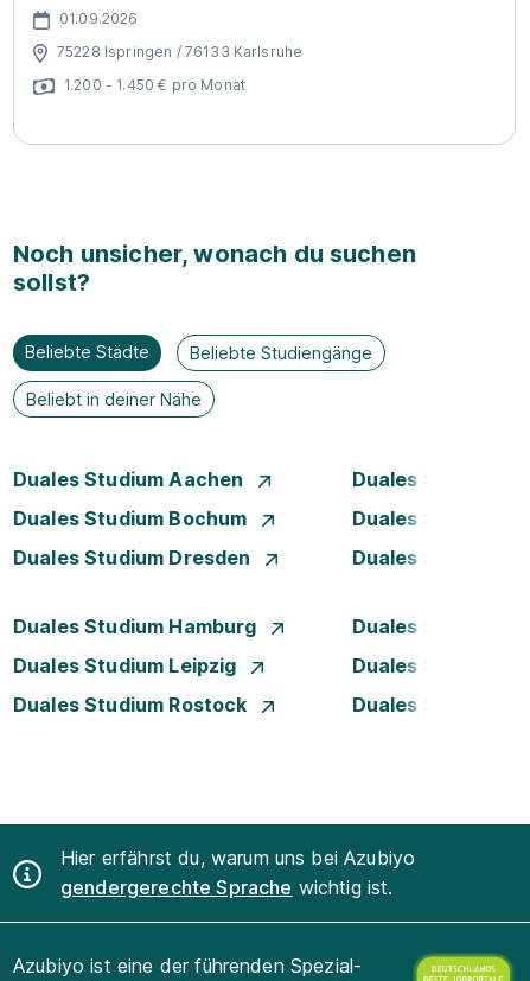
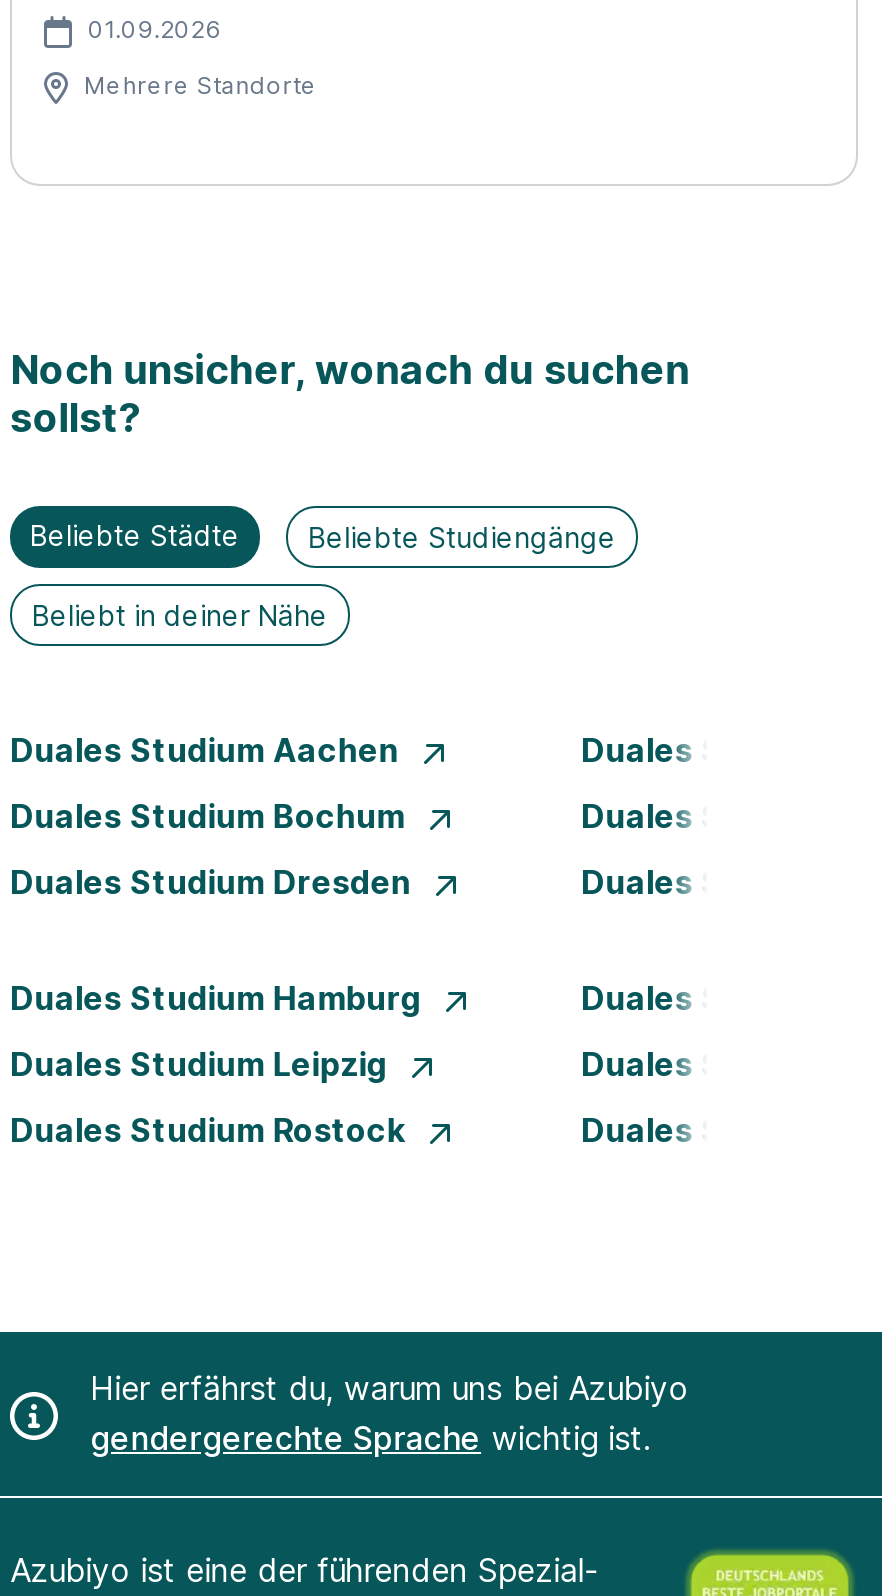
- 75228 Ispringen / 76133 Karlsruhe
- 1.200 - 1.450 € pro Monat
+ Mehrere Standorte
